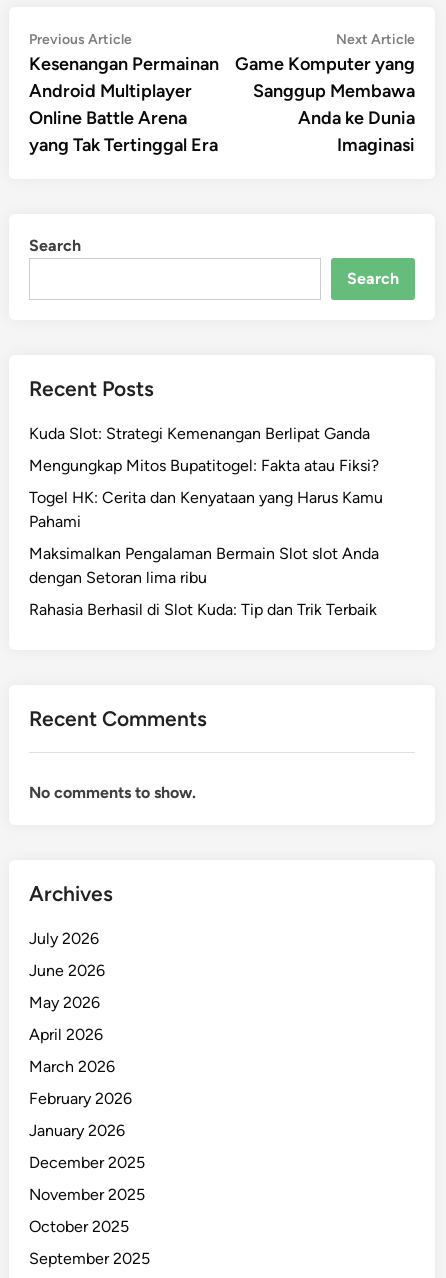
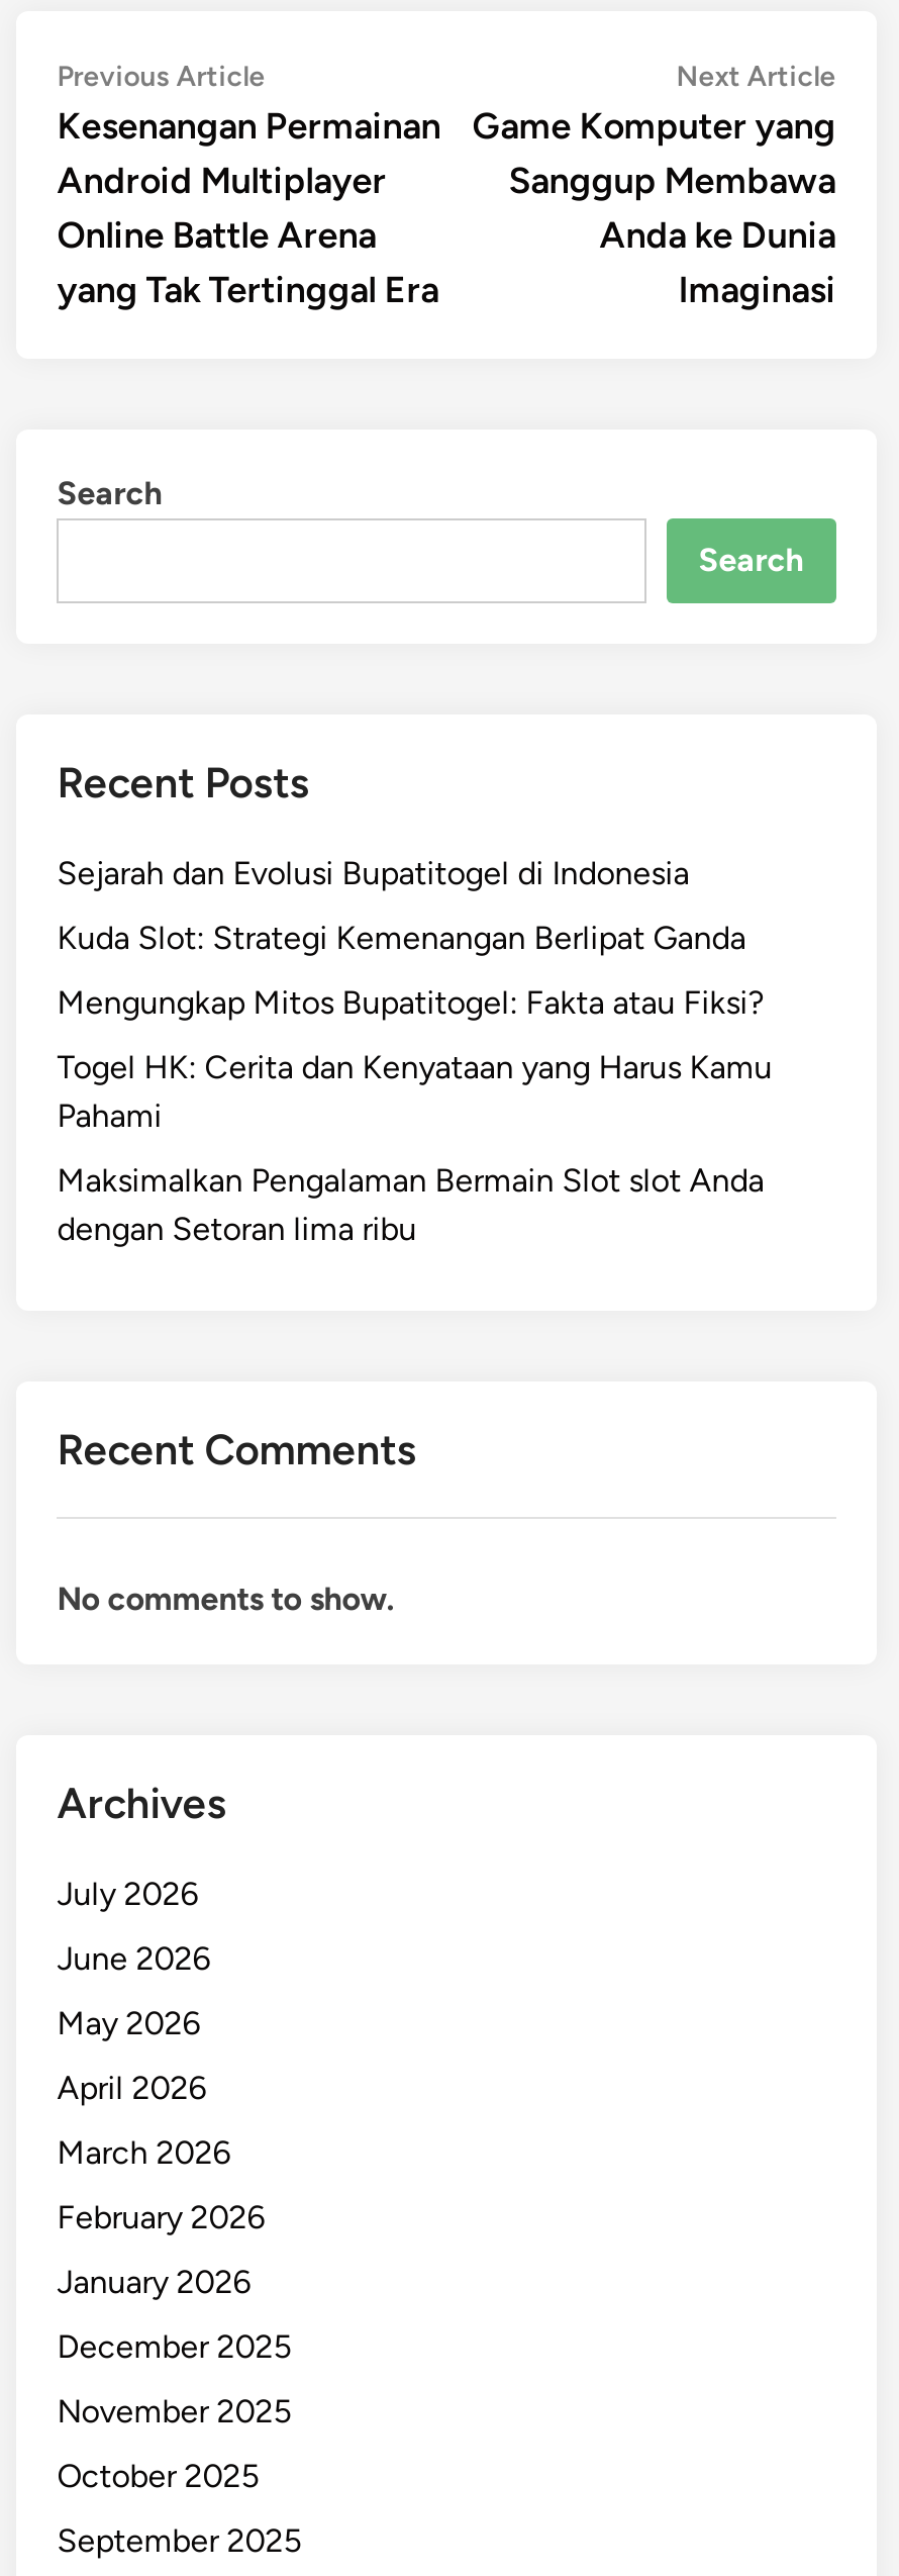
+ Sejarah dan Evolusi Bupatitogel di Indonesia

moved down: Kuda Slot: Strategi Kemenangan Berlipat Ganda | Mengungkap Mitos Bupatitogel: Fakta atau Fiksi? | Togel HK: Cerita dan Kenyataan yang Harus Kamu | Pahami | Maksimalkan Pengalaman Bermain Slot slot Anda | dengan Setoran lima ribu

- Rahasia Berhasil di Slot Kuda: Tip dan Trik Terbaik
